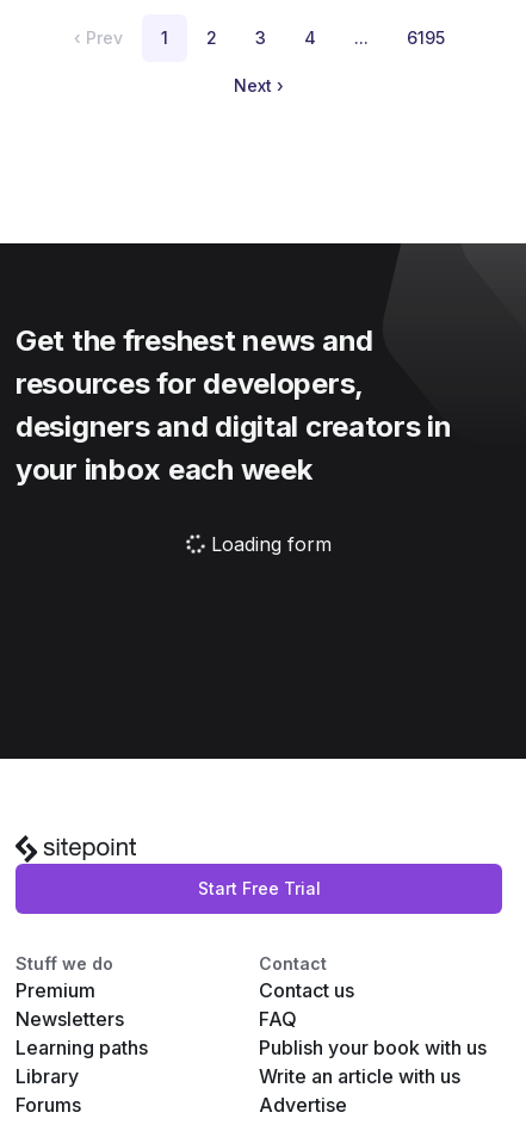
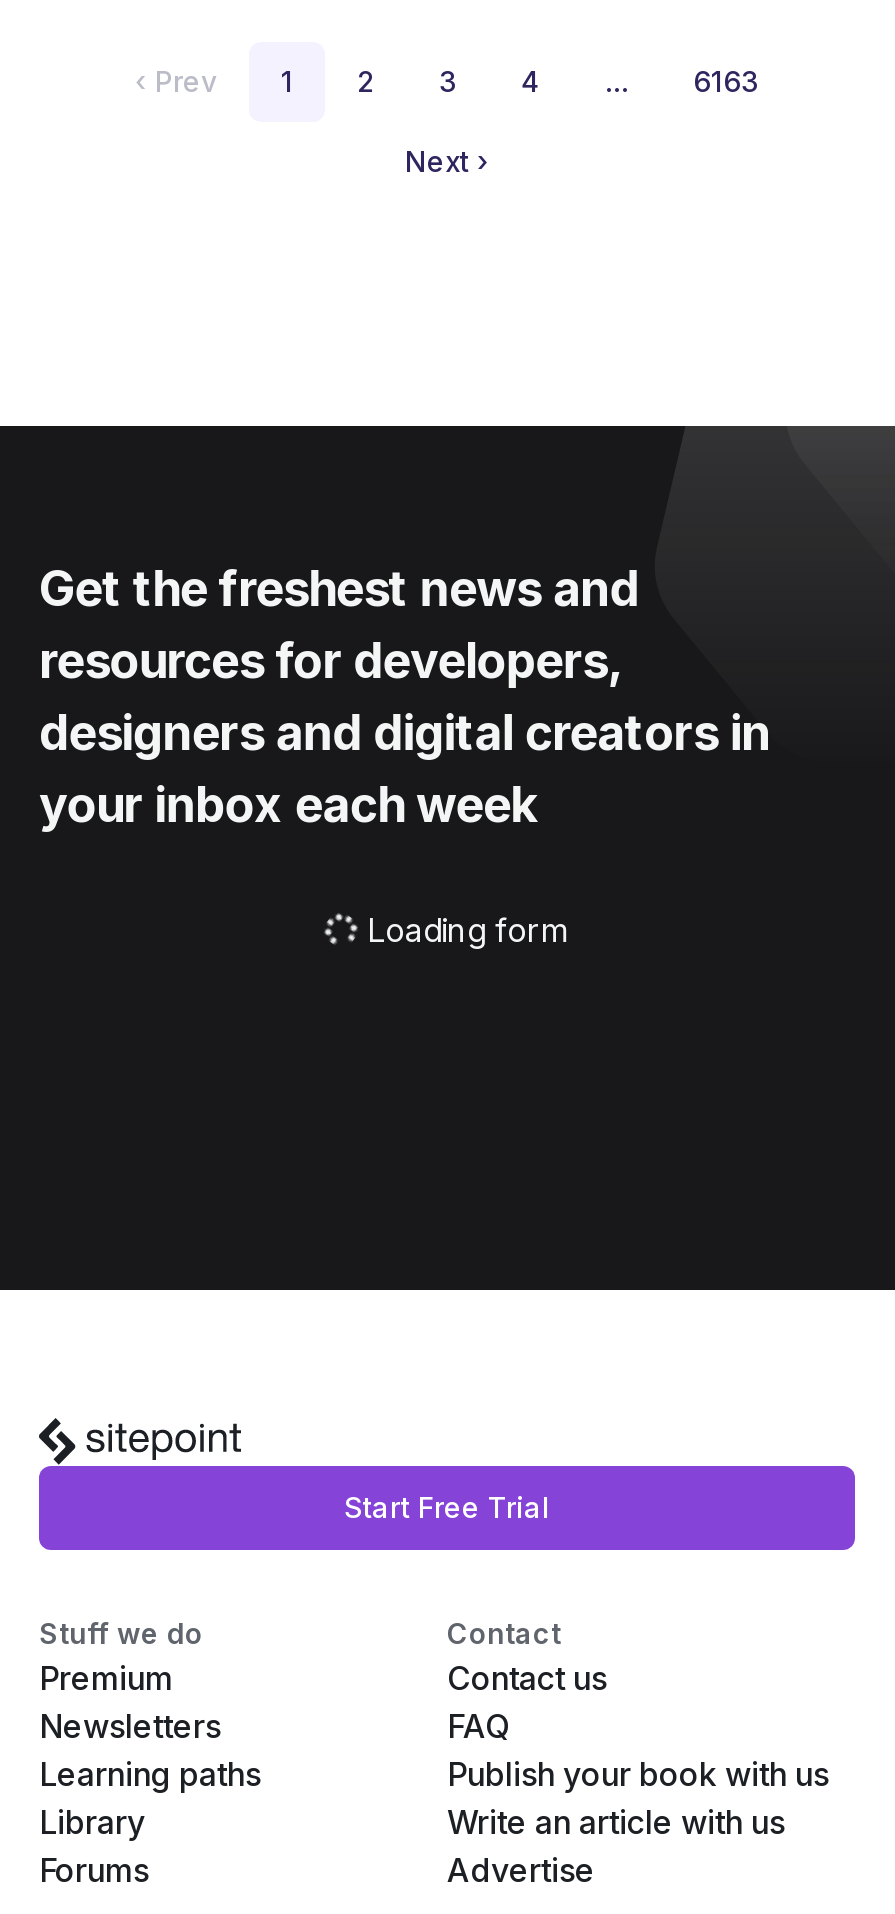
- 6195
+ 6163
